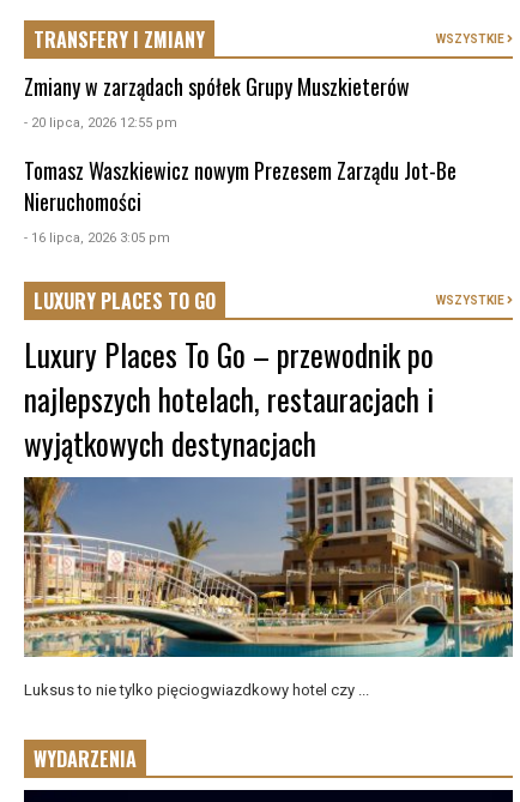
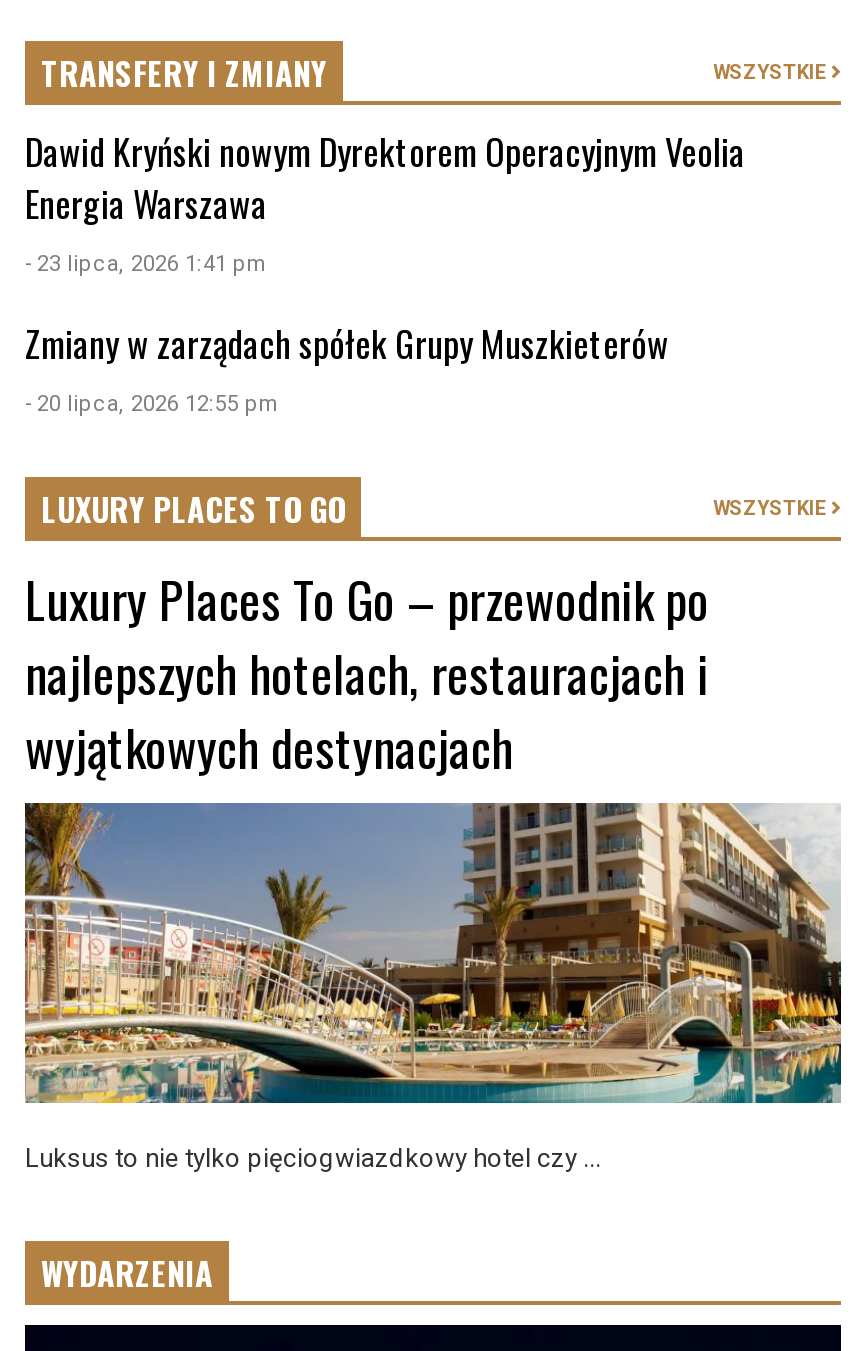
+ Dawid Kryński nowym Dyrektorem Operacyjnym Veolia
+ Energia Warszawa
+ - 23 lipca, 2026 1:41 pm

moved down: Zmiany w zarządach spółek Grupy Muszkieterów | - 20 lipca, 2026 12:55 pm

- Tomasz Waszkiewicz nowym Prezesem Zarządu Jot-Be
- Nieruchomości
- - 16 lipca, 2026 3:05 pm
